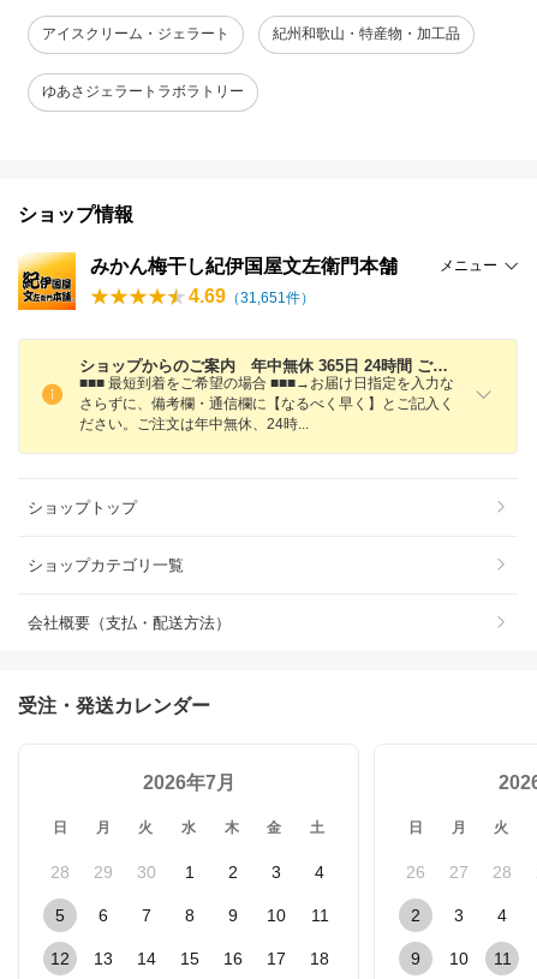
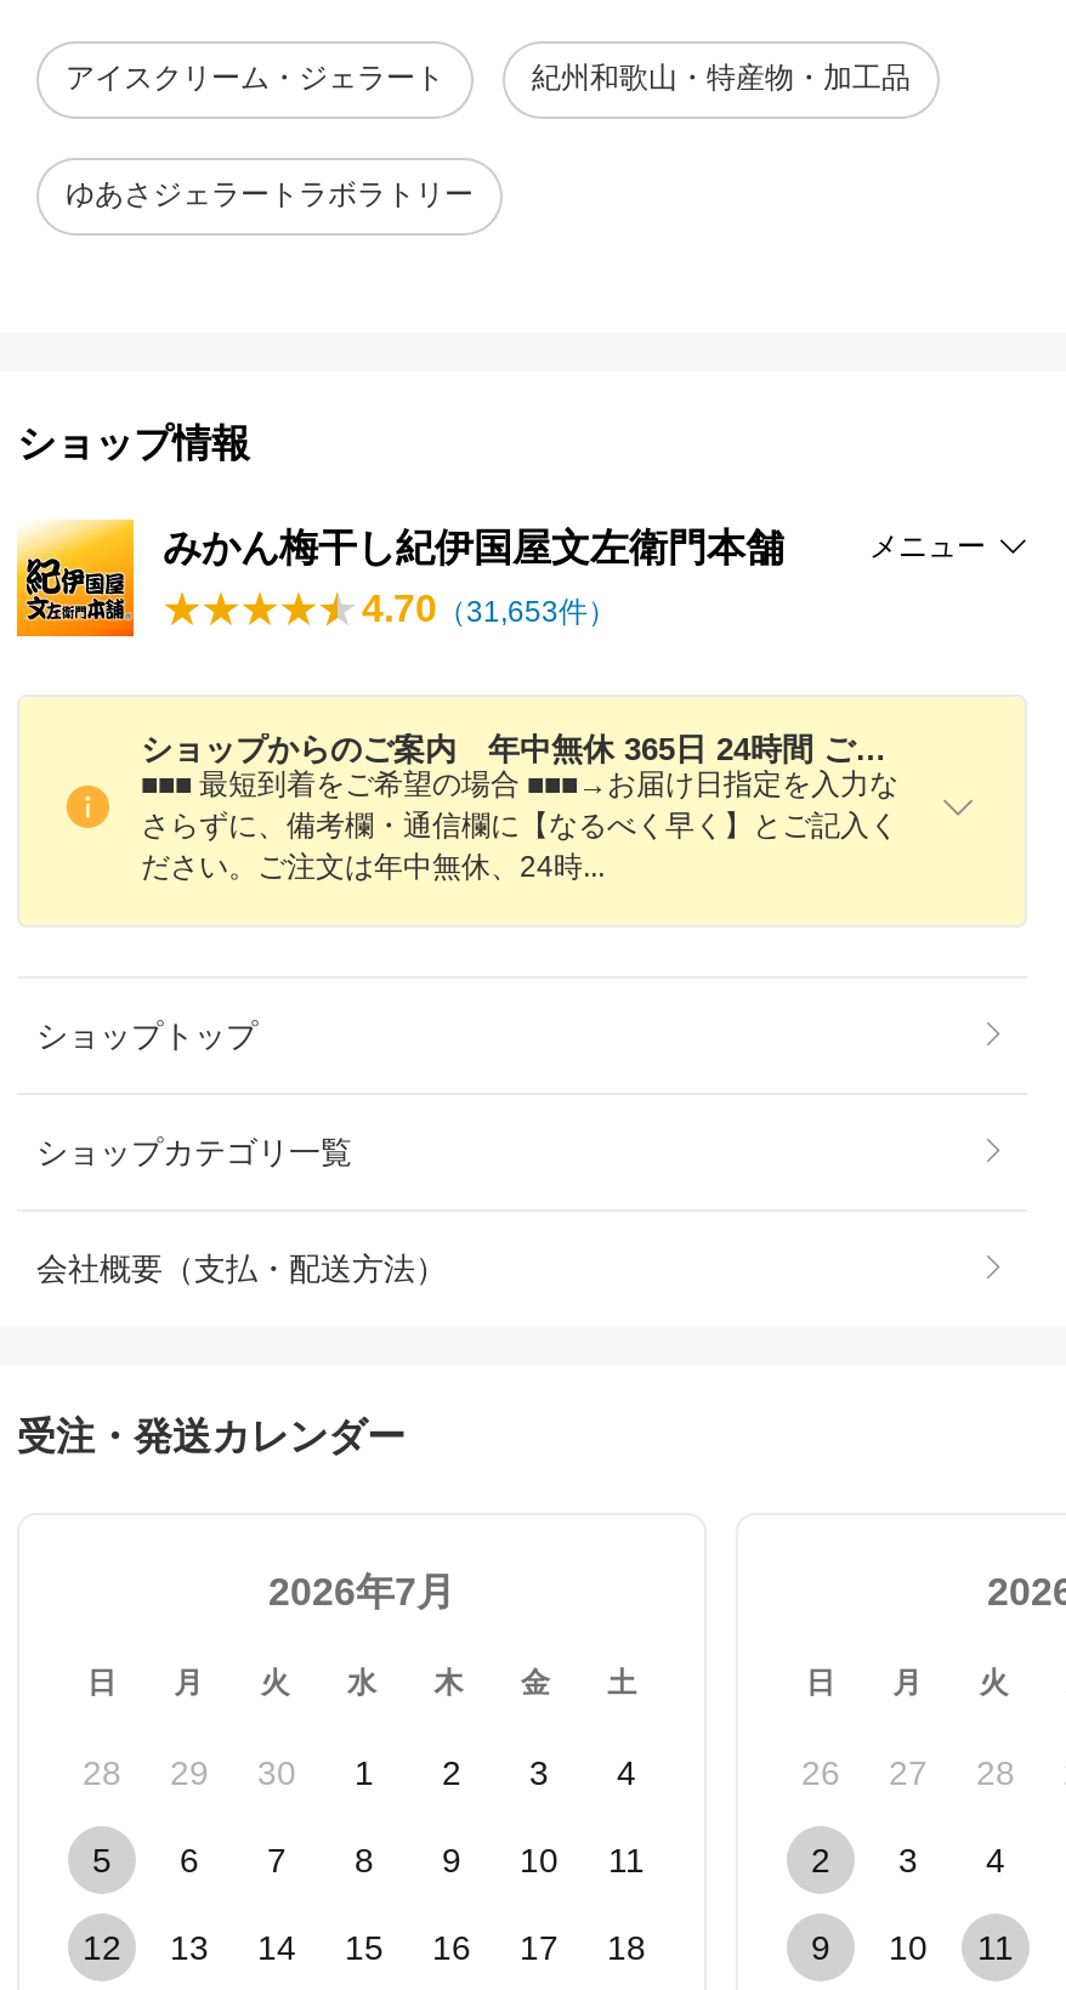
- 4.69（31,651件）
+ 4.70（31,653件）
